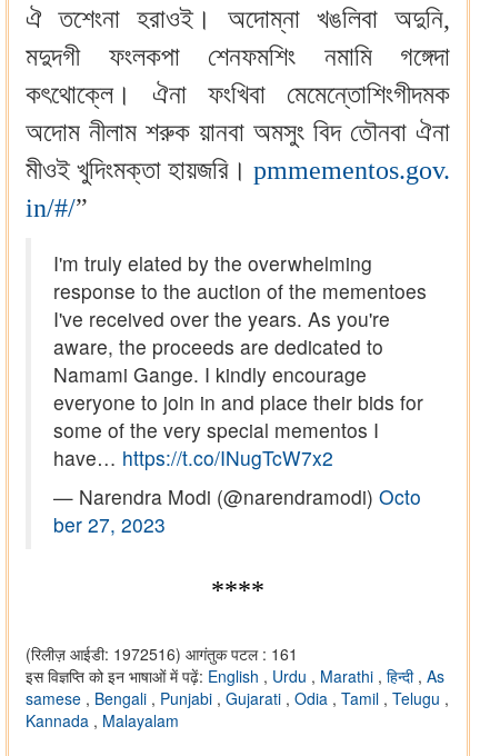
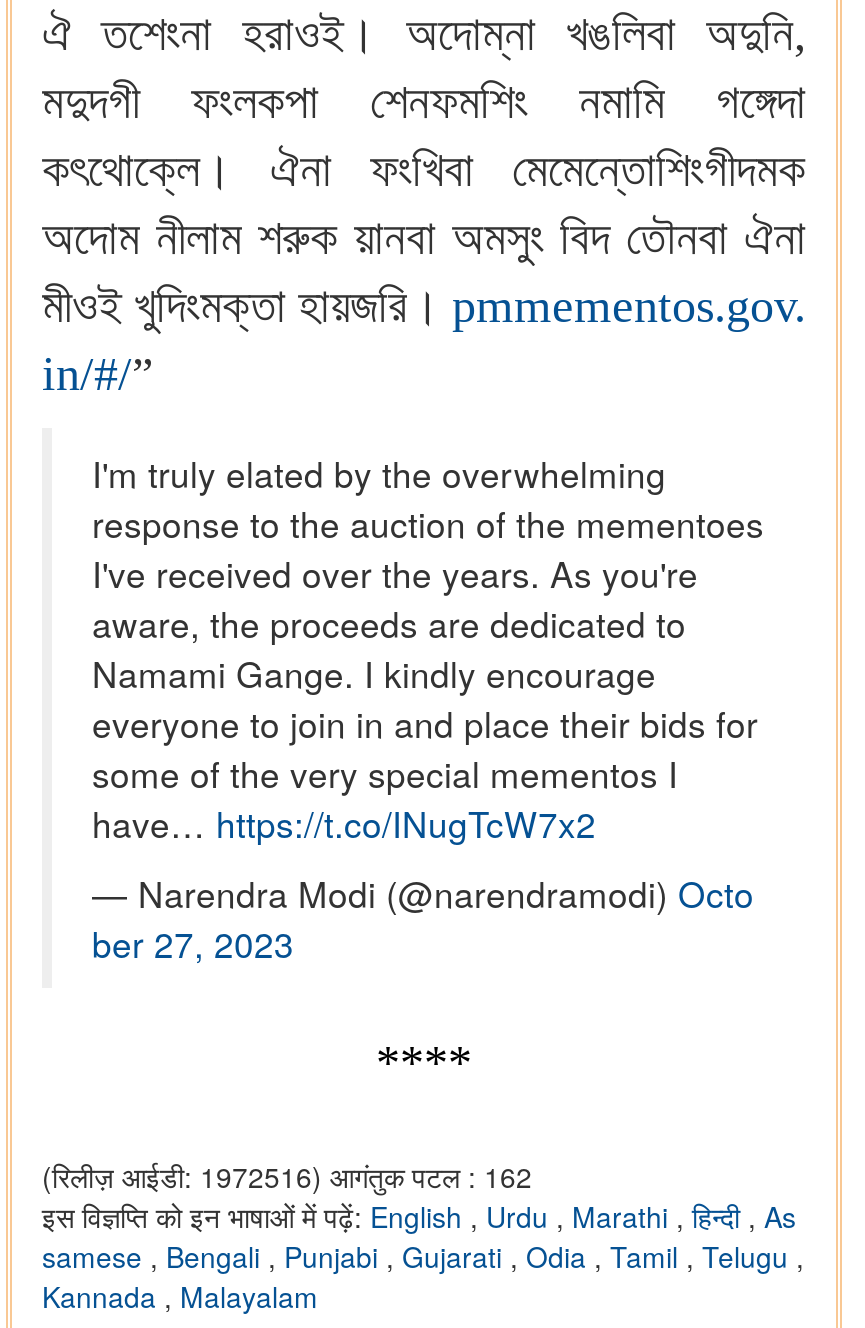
- (रिलीज़ आईडी: 1972516) आगंतुक पटल : 161
+ (रिलीज़ आईडी: 1972516) आगंतुक पटल : 162
